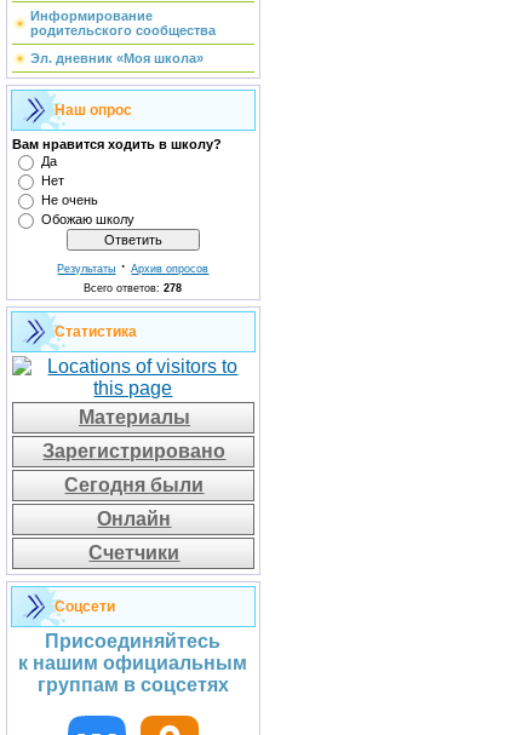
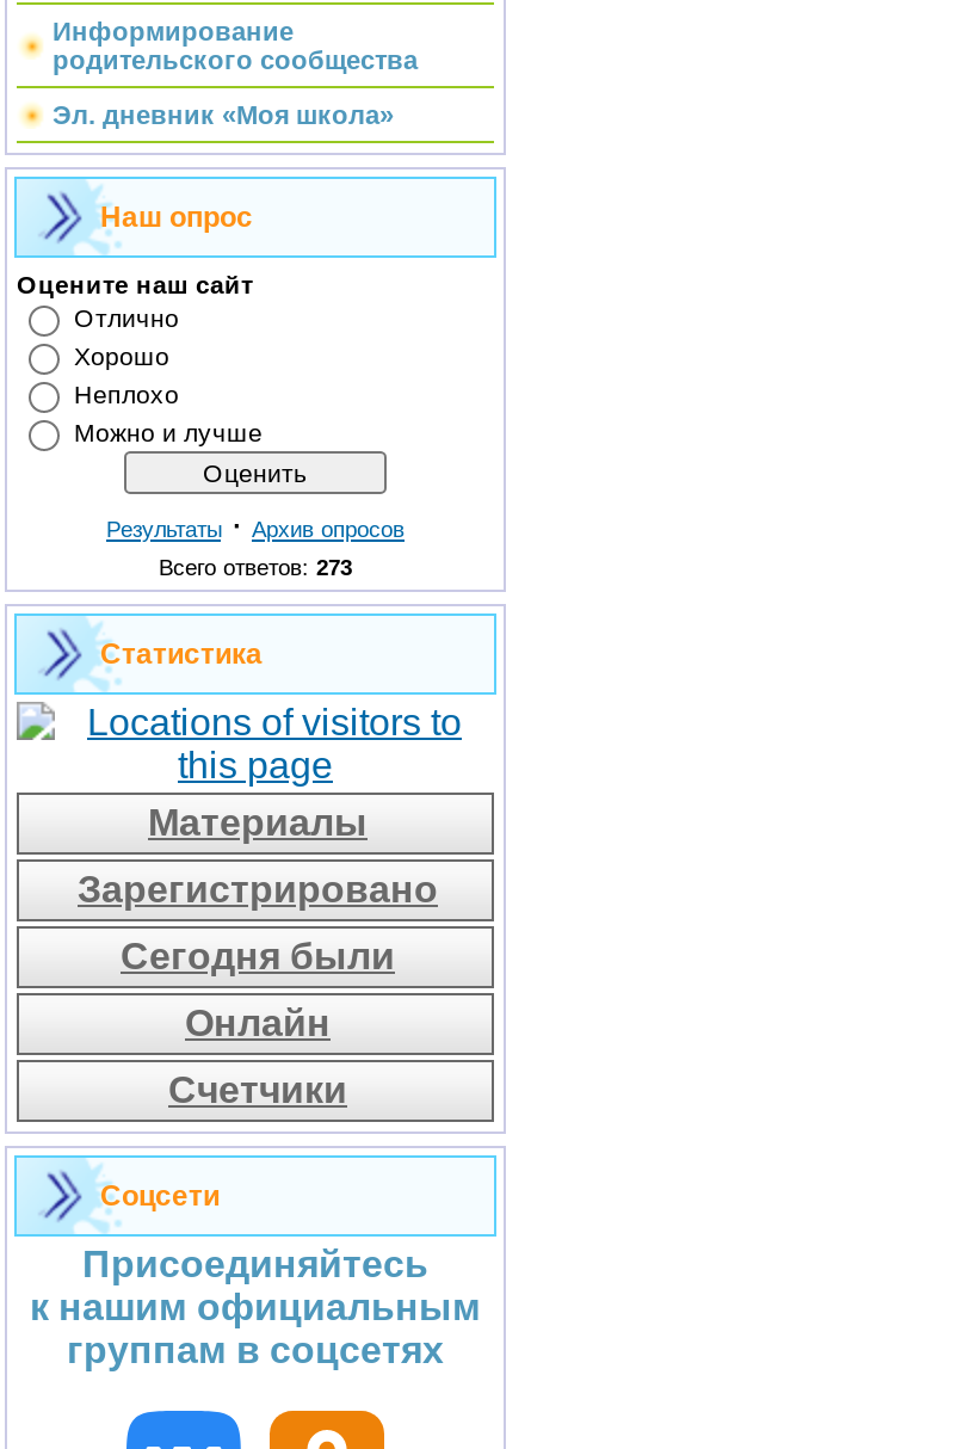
- Вам нравится ходить в школу?
- Да
- Нет
- Не очень
- Обожаю школу
+ Оцените наш сайт
+ Отлично
+ Хорошо
+ Неплохо
+ Можно и лучше

- Всего ответов: 278
+ Всего ответов: 273
